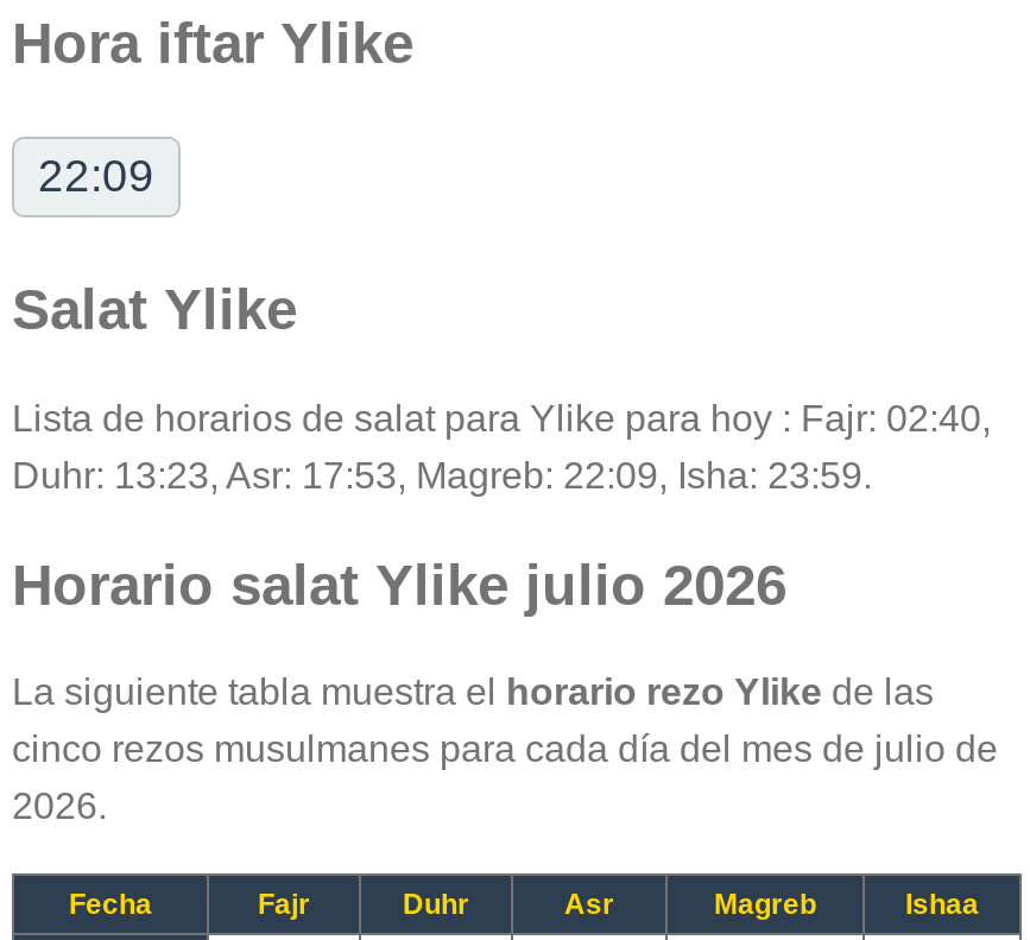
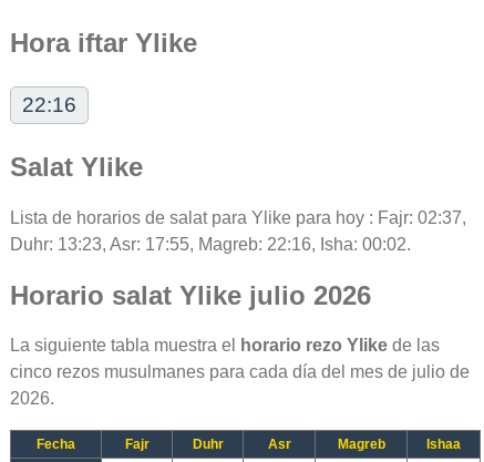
- 22:09
+ 22:16

- Lista de horarios de salat para Ylike para hoy : Fajr: 02:40,
+ Lista de horarios de salat para Ylike para hoy : Fajr: 02:37,

- Duhr: 13:23, Asr: 17:53, Magreb: 22:09, Isha: 23:59.
+ Duhr: 13:23, Asr: 17:55, Magreb: 22:16, Isha: 00:02.
